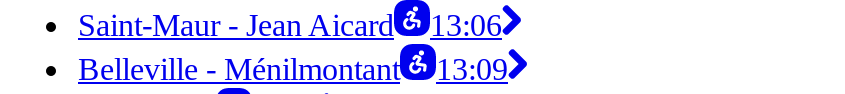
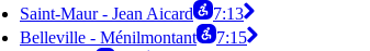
- Saint-Maur - Jean Aicard 13:06
+ Saint-Maur - Jean Aicard 7:13

- Belleville - Ménilmontant 13:09
+ Belleville - Ménilmontant 7:15
